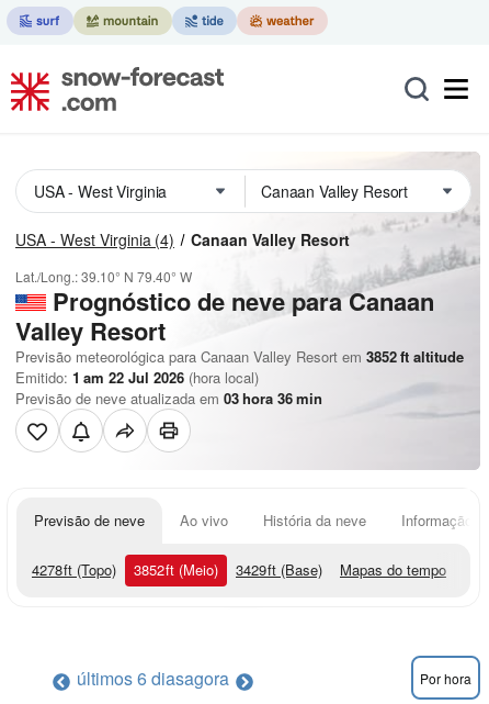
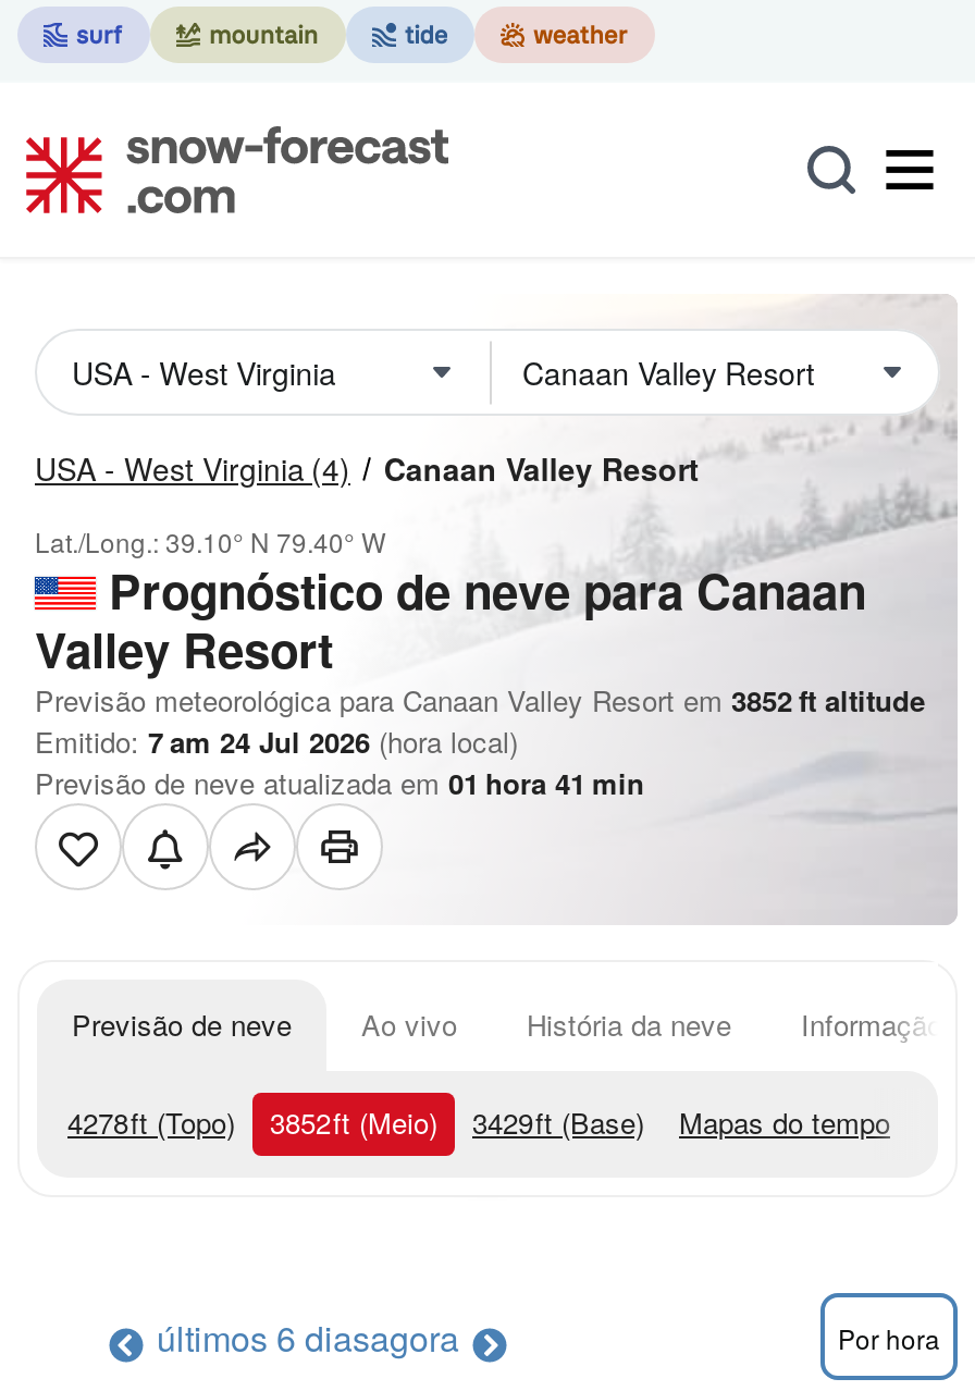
- Emitido: 1 am 22 Jul 2026 (hora local)
+ Emitido: 7 am 24 Jul 2026 (hora local)

- Previsão de neve atualizada em 03 hora 36 min
+ Previsão de neve atualizada em 01 hora 41 min
